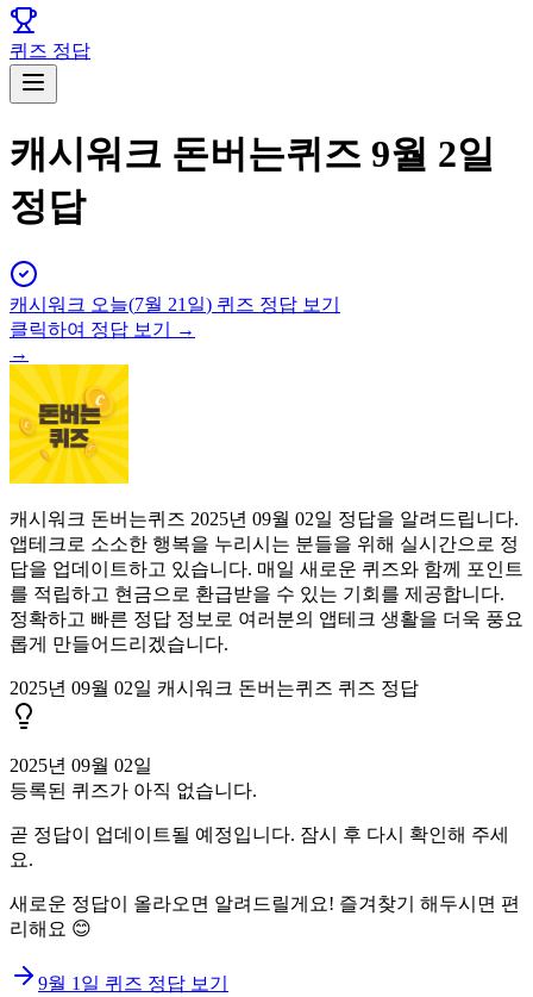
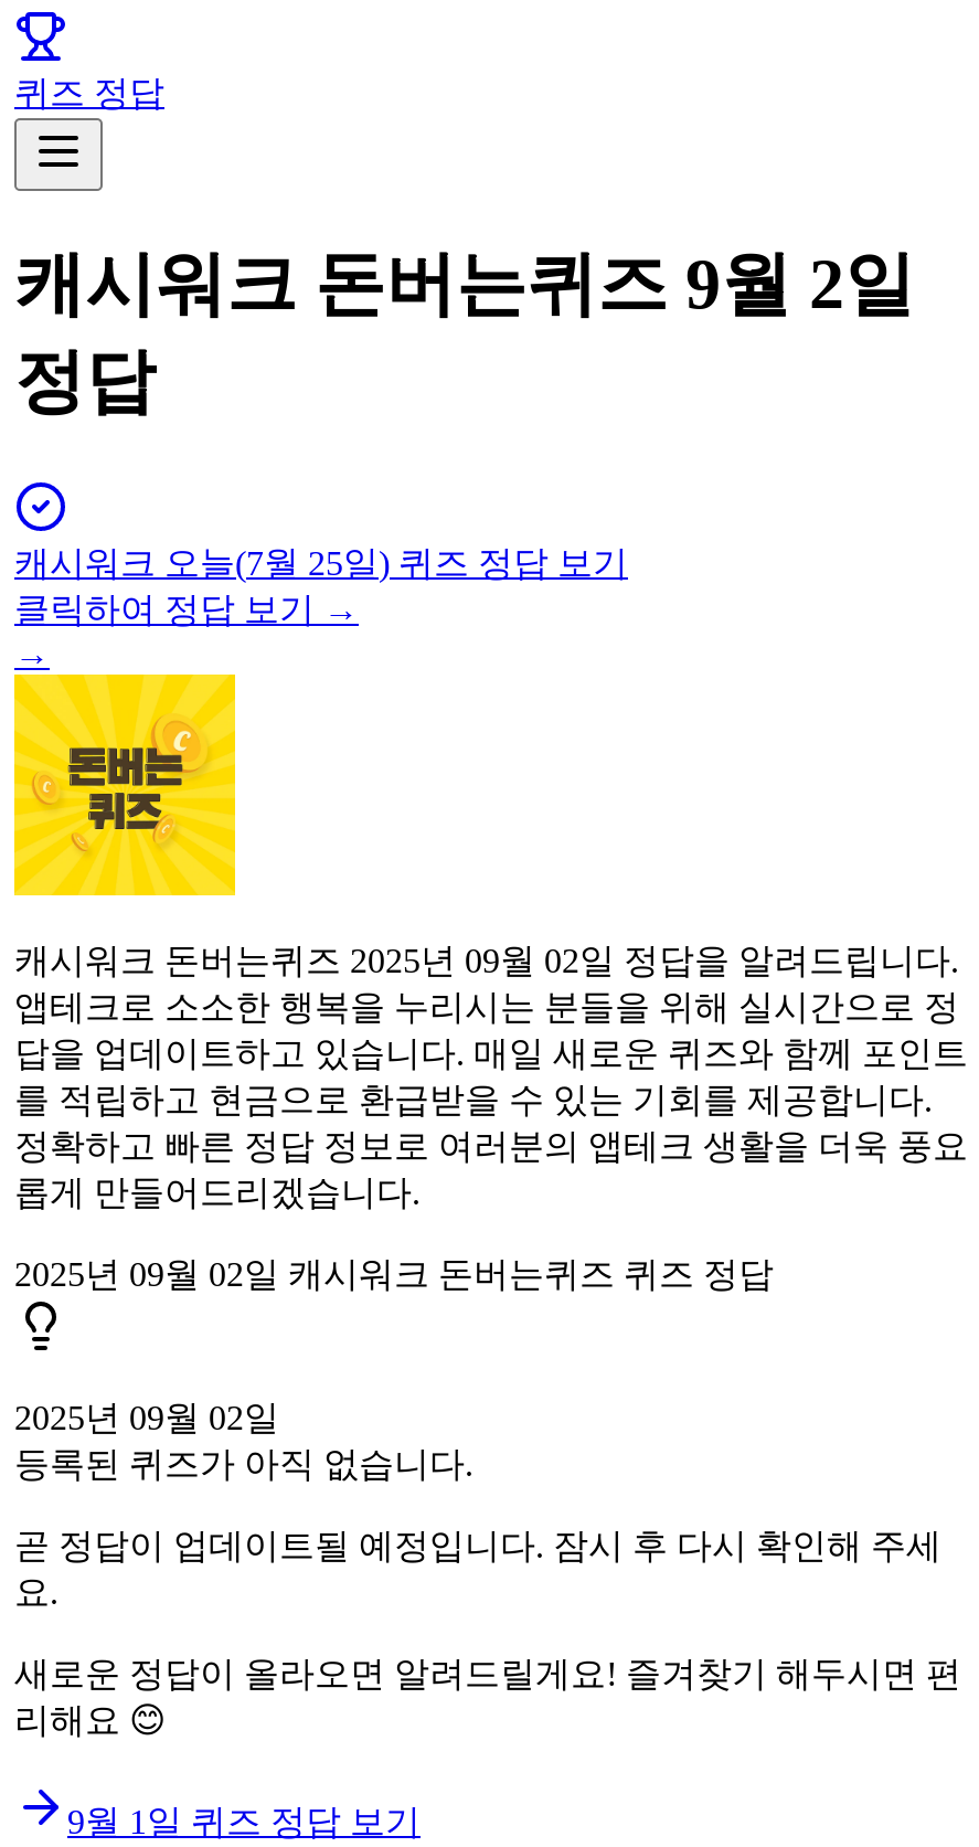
- 캐시워크 오늘(7월 21일) 퀴즈 정답 보기
+ 캐시워크 오늘(7월 25일) 퀴즈 정답 보기
